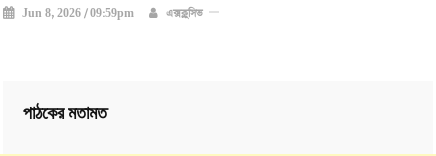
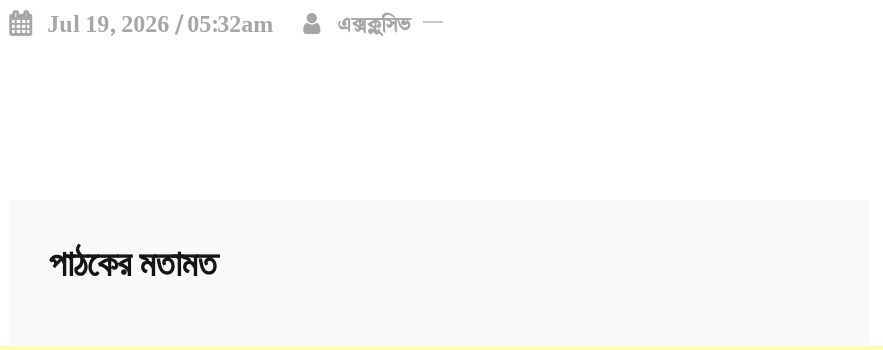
- Jun 8, 2026 / 09:59pm
+ Jul 19, 2026 / 05:32am
